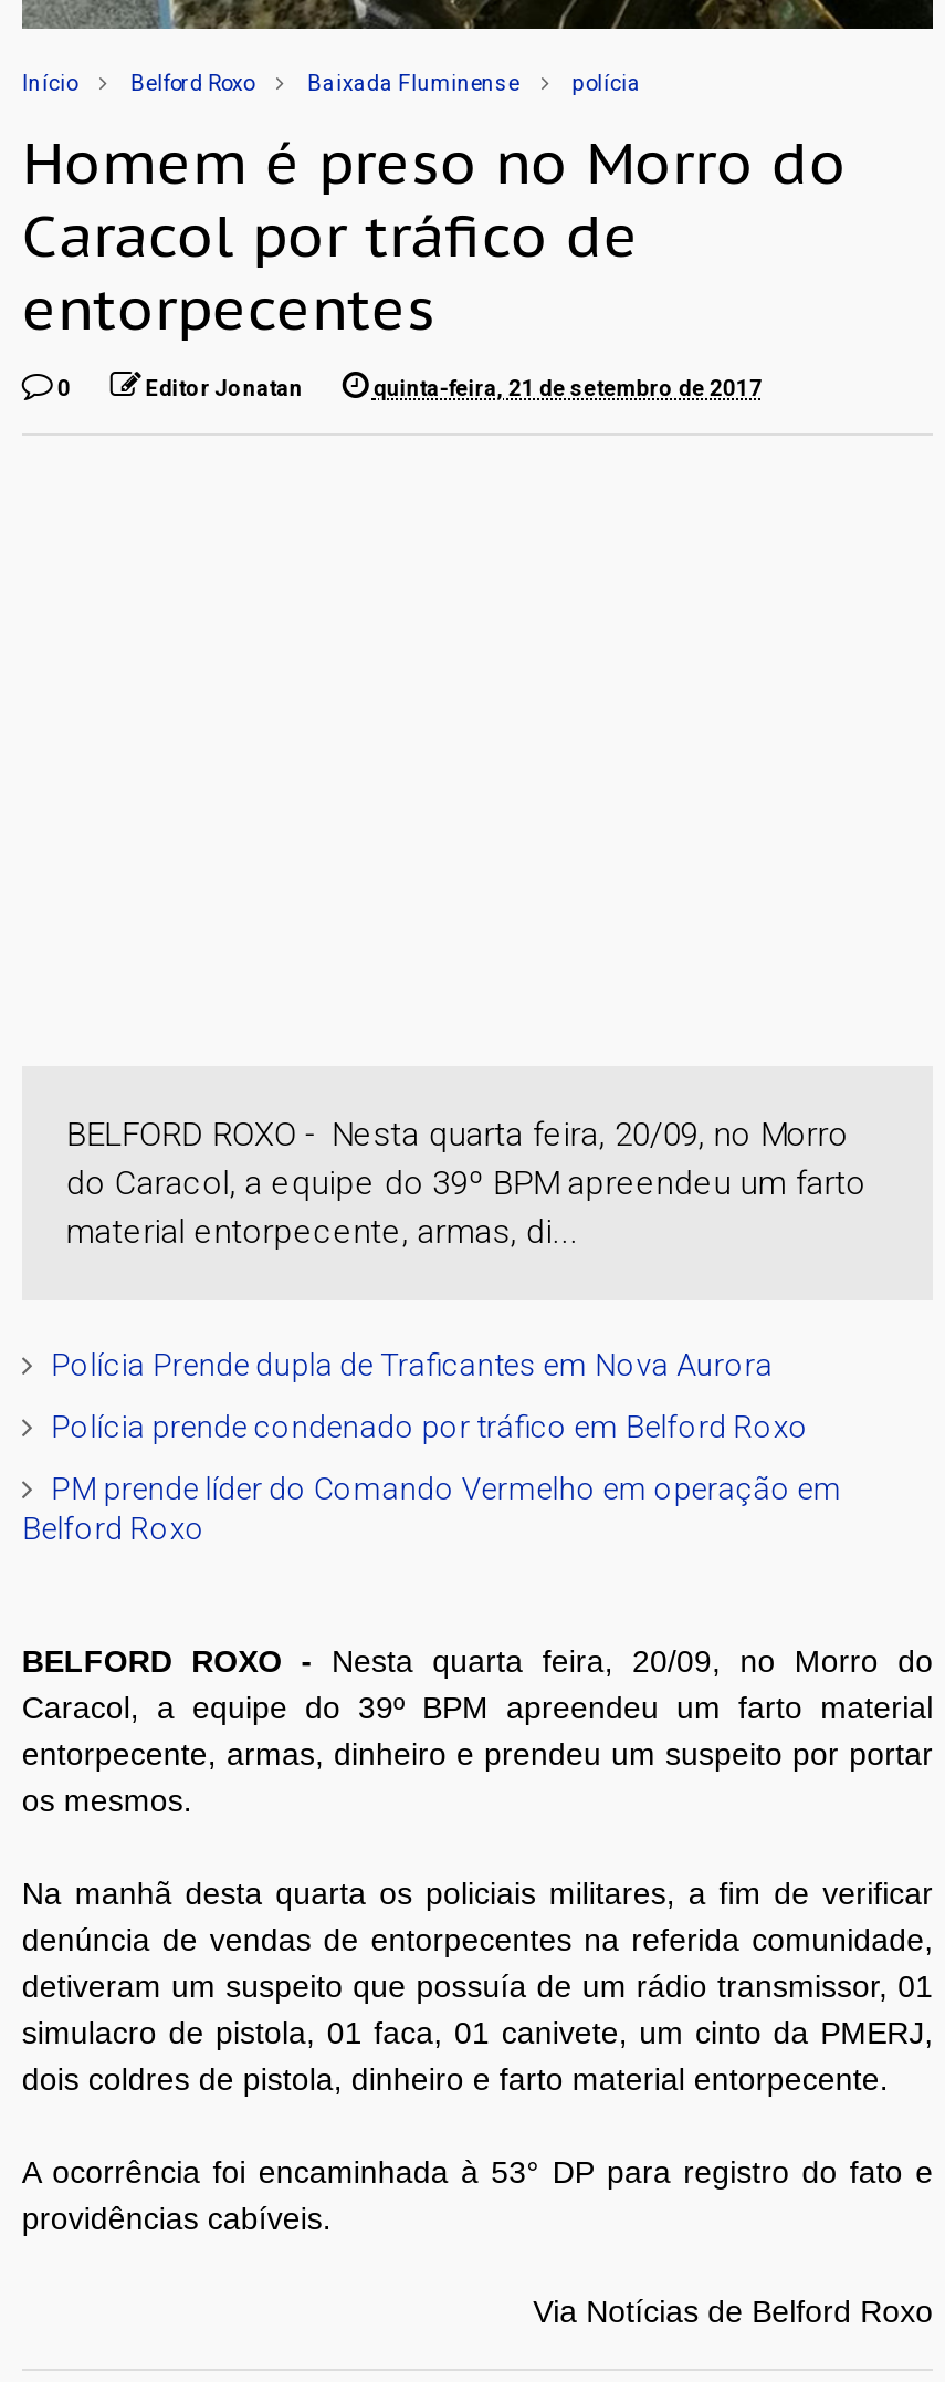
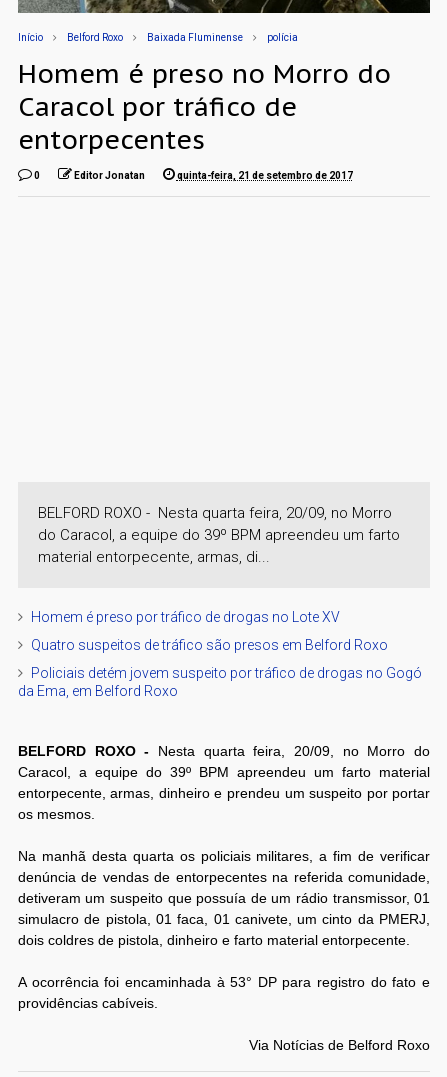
- Polícia Prende dupla de Traficantes em Nova Aurora
+ Homem é preso por tráfico de drogas no Lote XV

- Polícia prende condenado por tráfico em Belford Roxo
+ Quatro suspeitos de tráfico são presos em Belford Roxo

- PM prende líder do Comando Vermelho em operação em
- Belford Roxo
+ Policiais detém jovem suspeito por tráfico de drogas no Gogó
+ da Ema, em Belford Roxo
